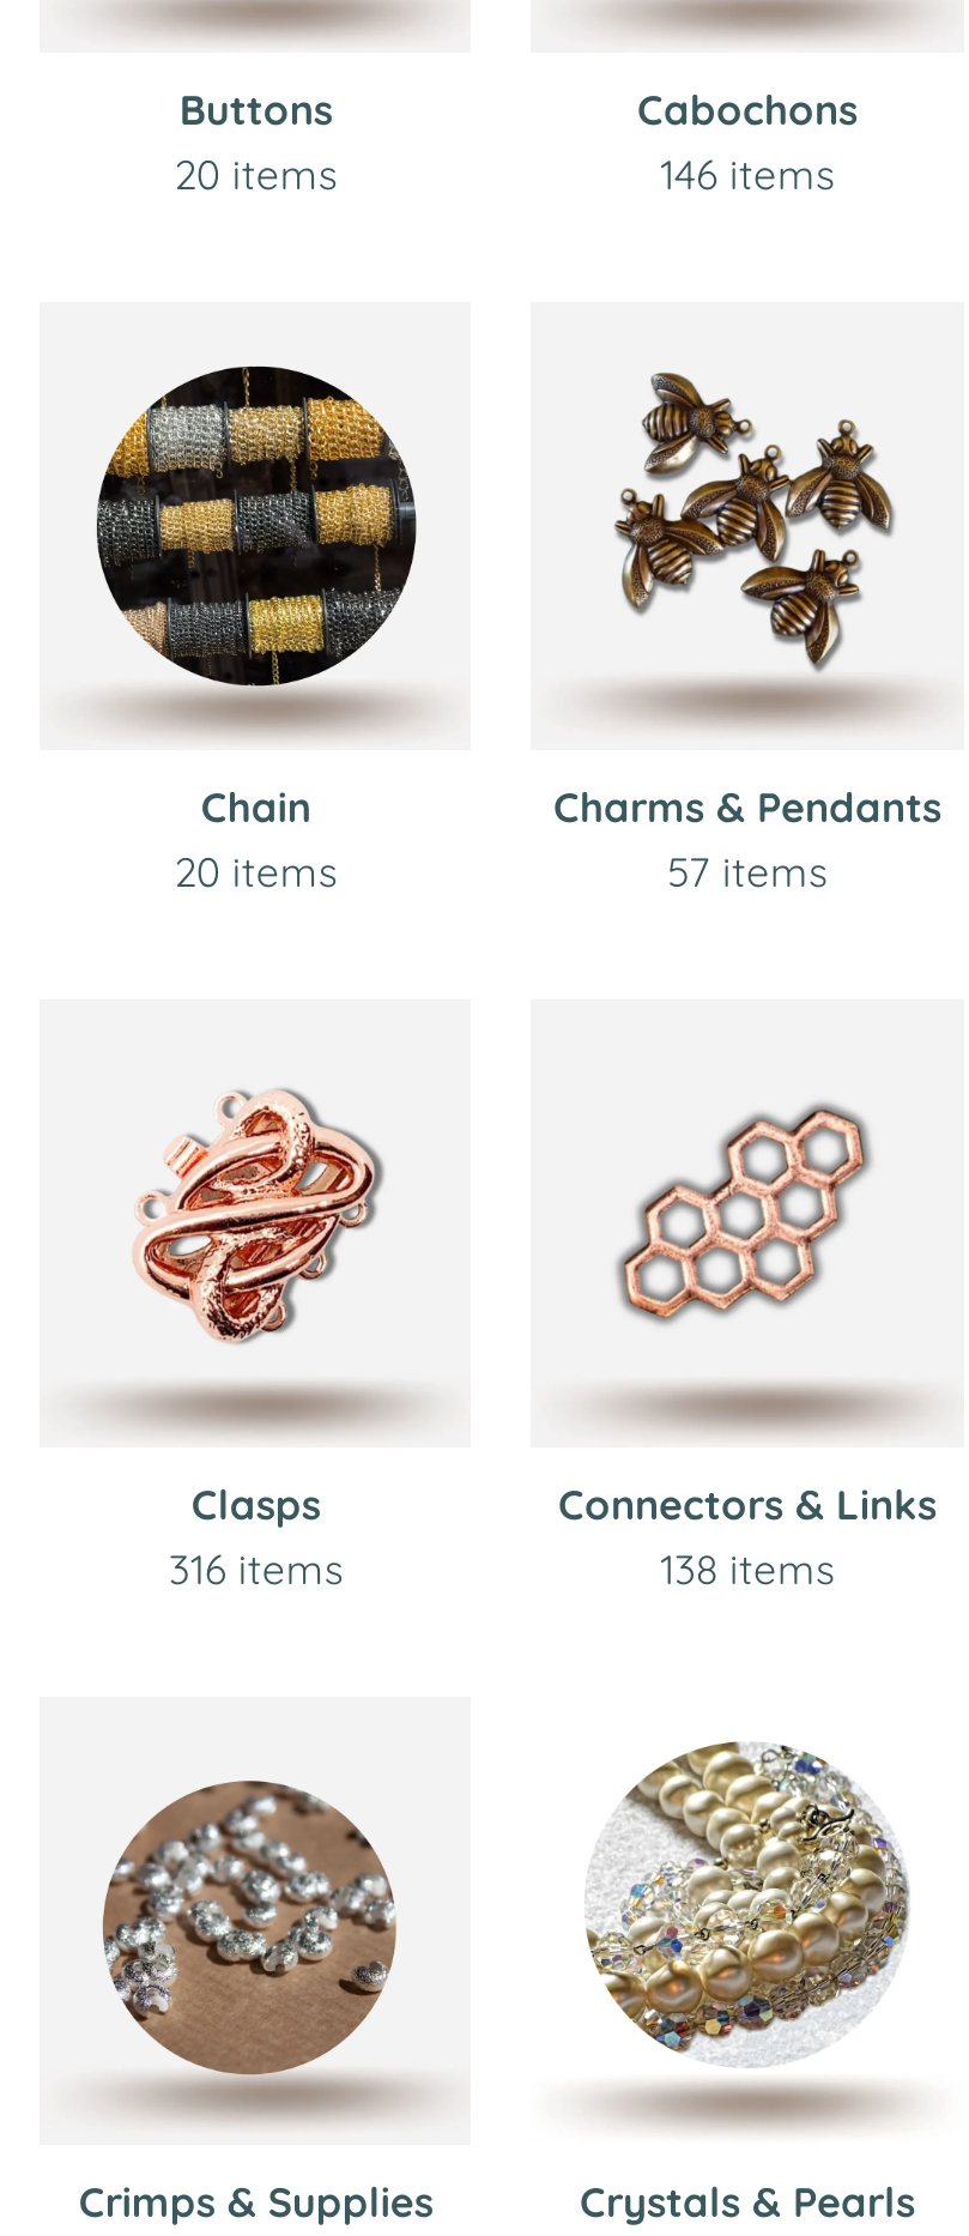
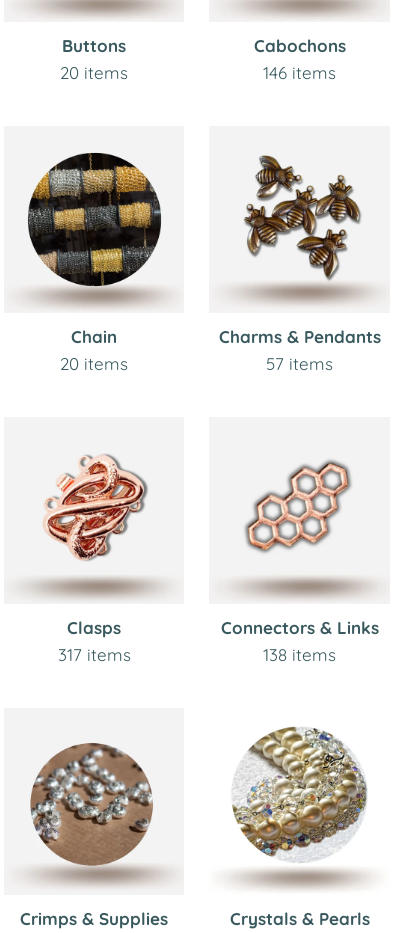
- 316 items
+ 317 items
